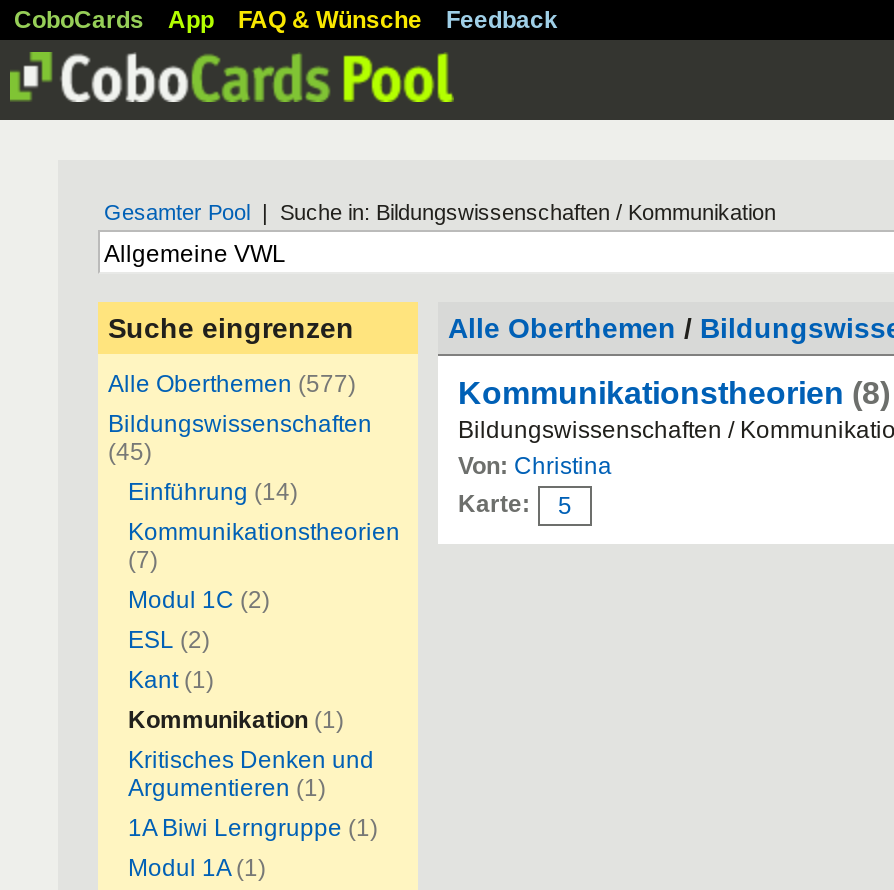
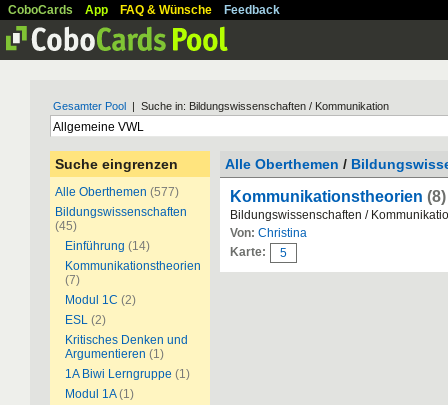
- Kant (1)
- Kommunikation (1)
